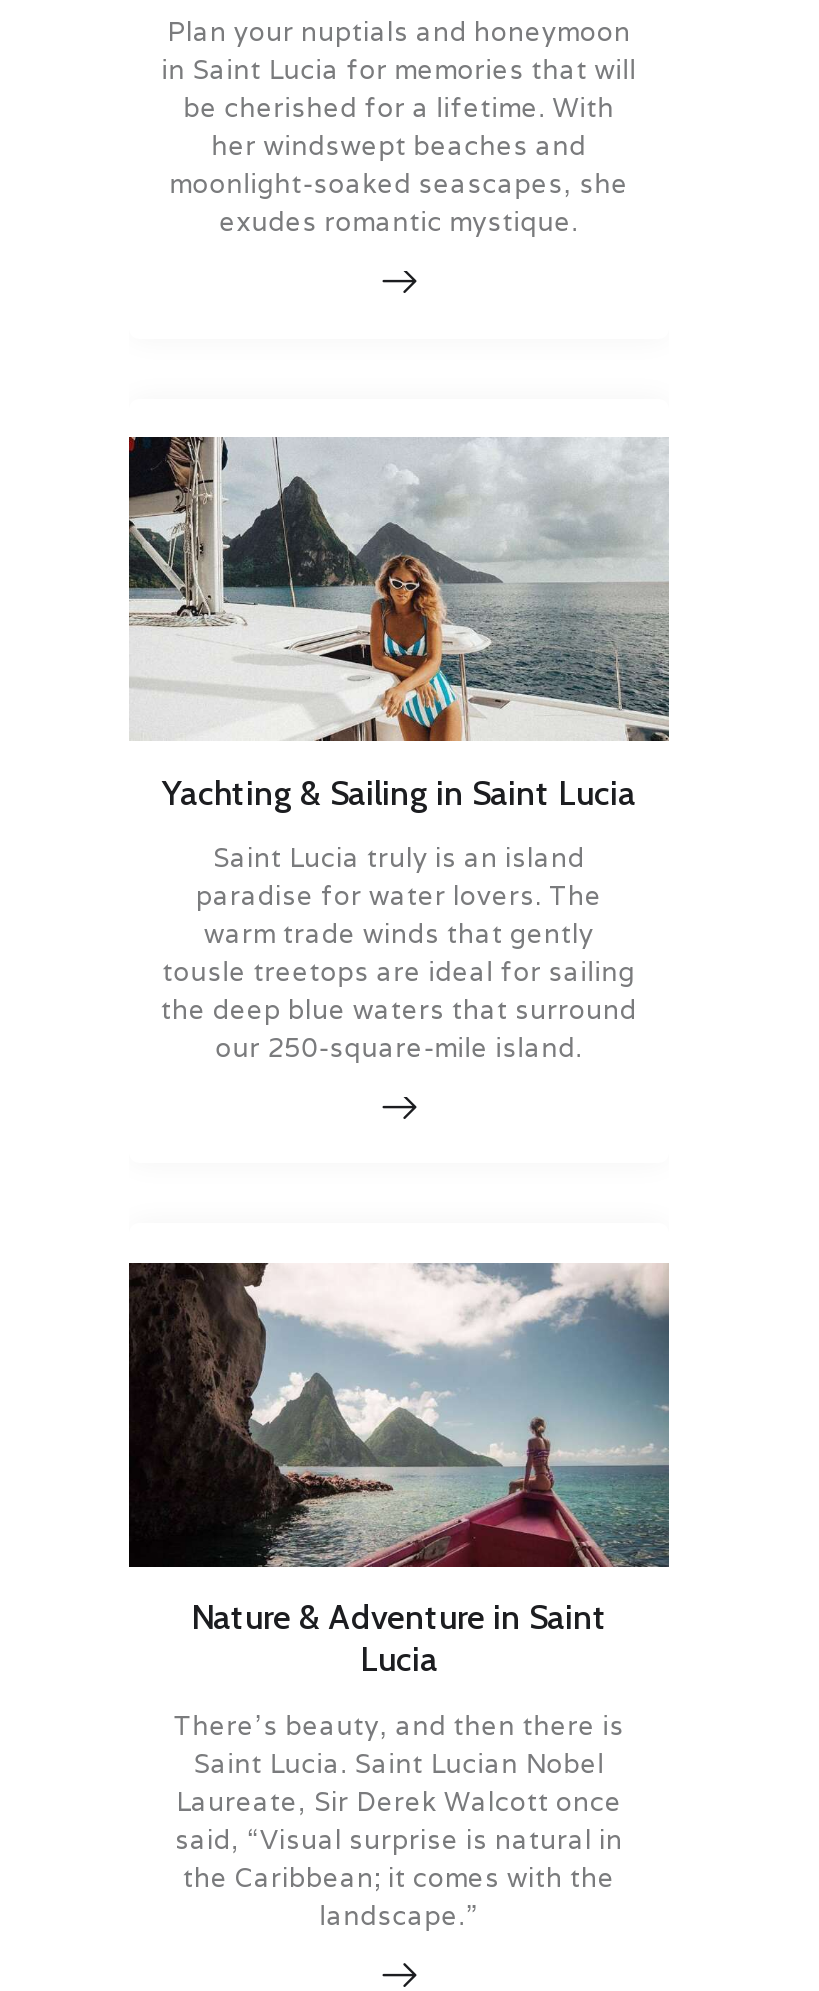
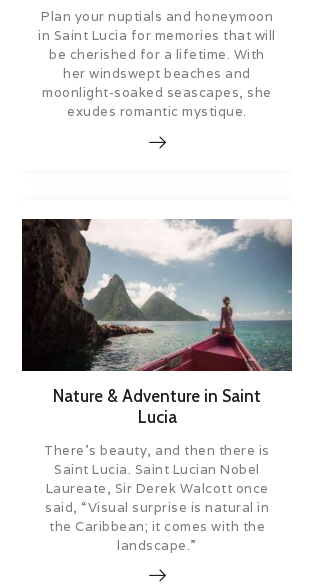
- [image]
- Yachting & Sailing in Saint Lucia
- Saint Lucia truly is an island
- paradise for water lovers. The
- warm trade winds that gently
- tousle treetops are ideal for sailing
- the deep blue waters that surround
- our 250-square-mile island.
